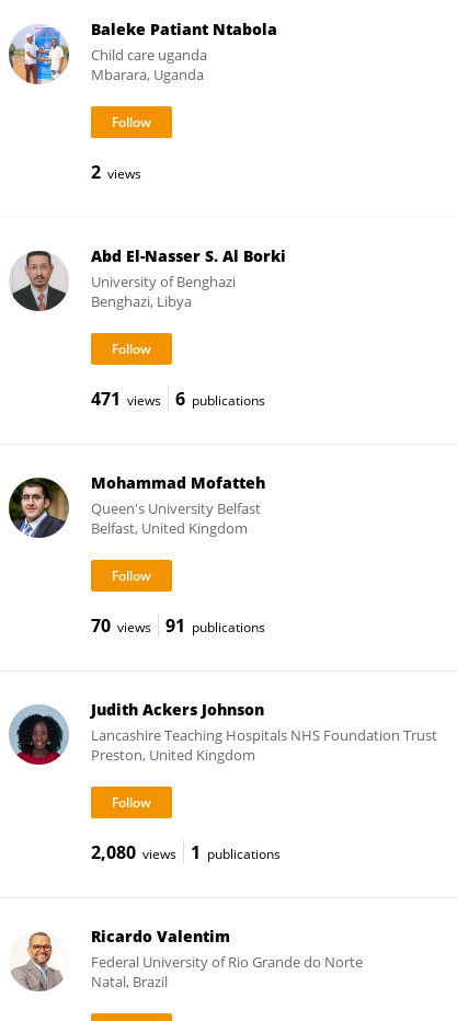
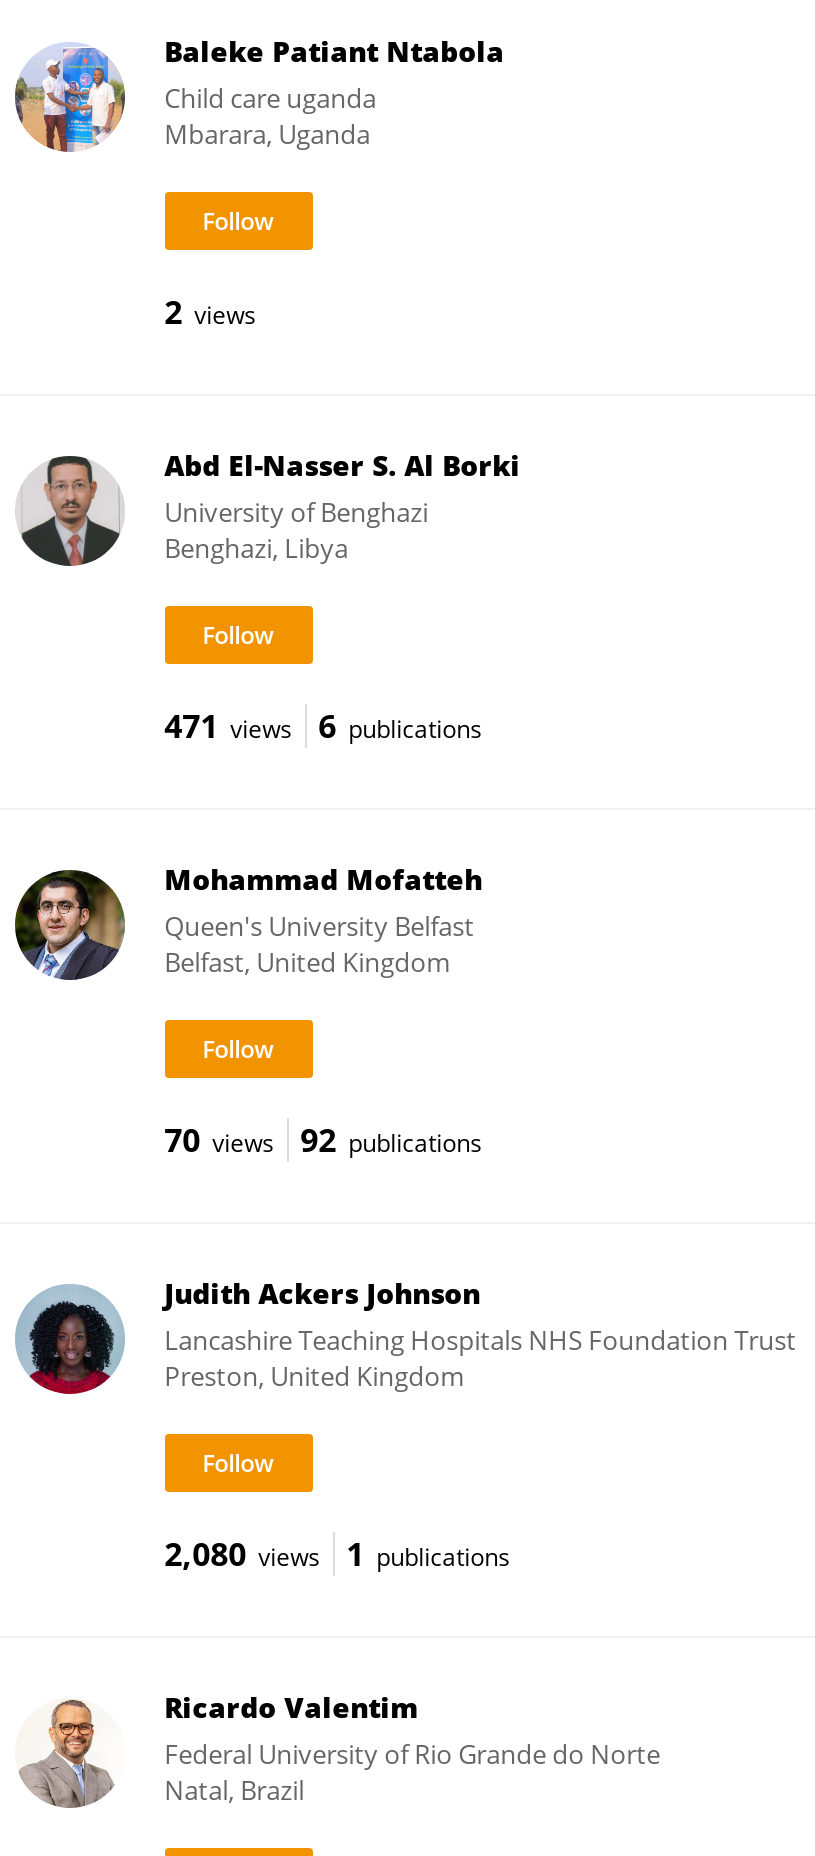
- 70 views 91 publications
+ 70 views 92 publications
